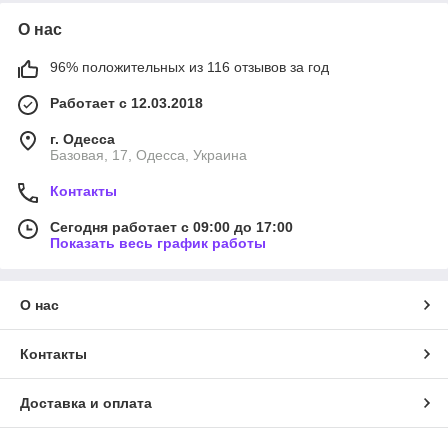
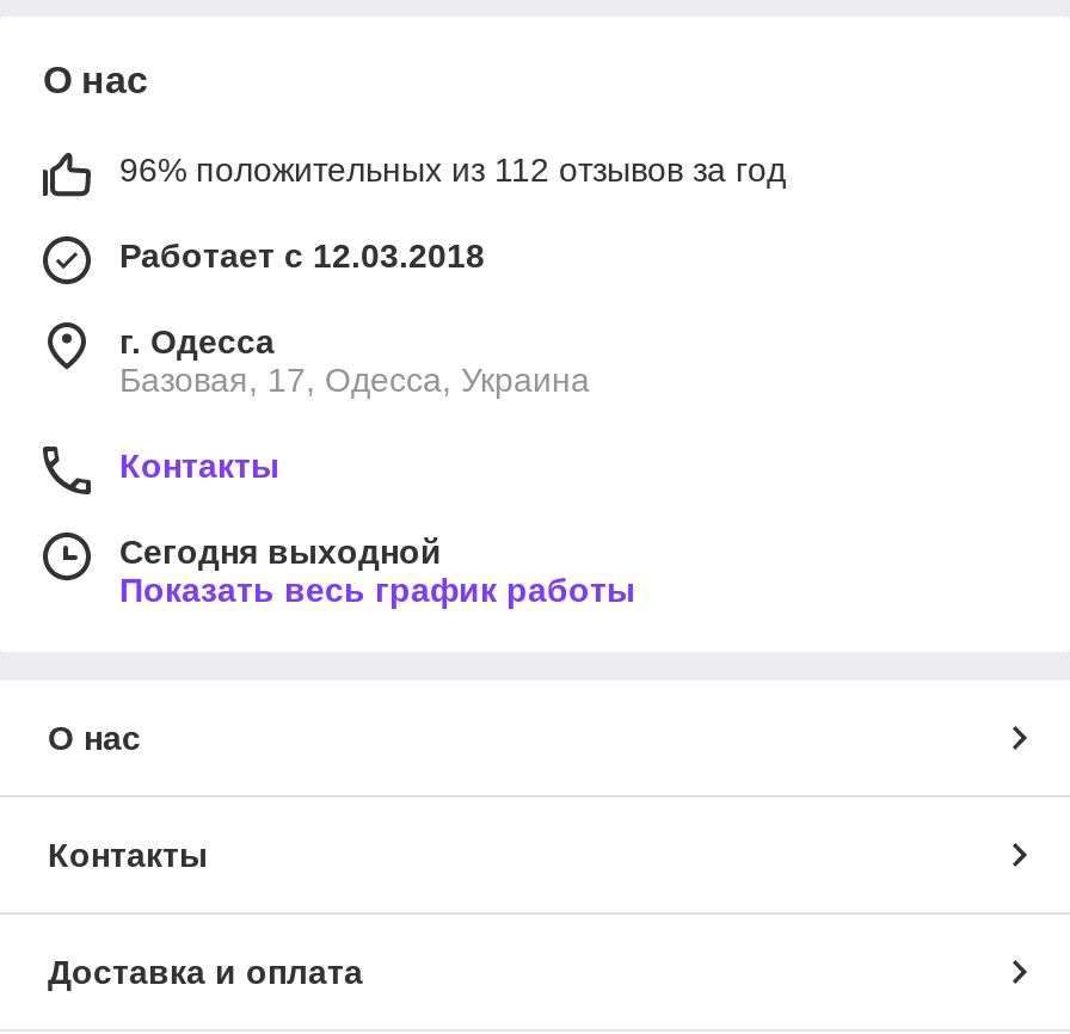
- 96% положительных из 116 отзывов за год
+ 96% положительных из 112 отзывов за год

- Сегодня работает с 09:00 до 17:00
+ Сегодня выходной
